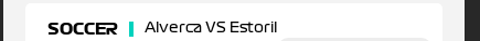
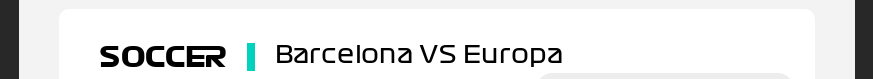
- Alverca VS Estoril
+ Barcelona VS Europa
